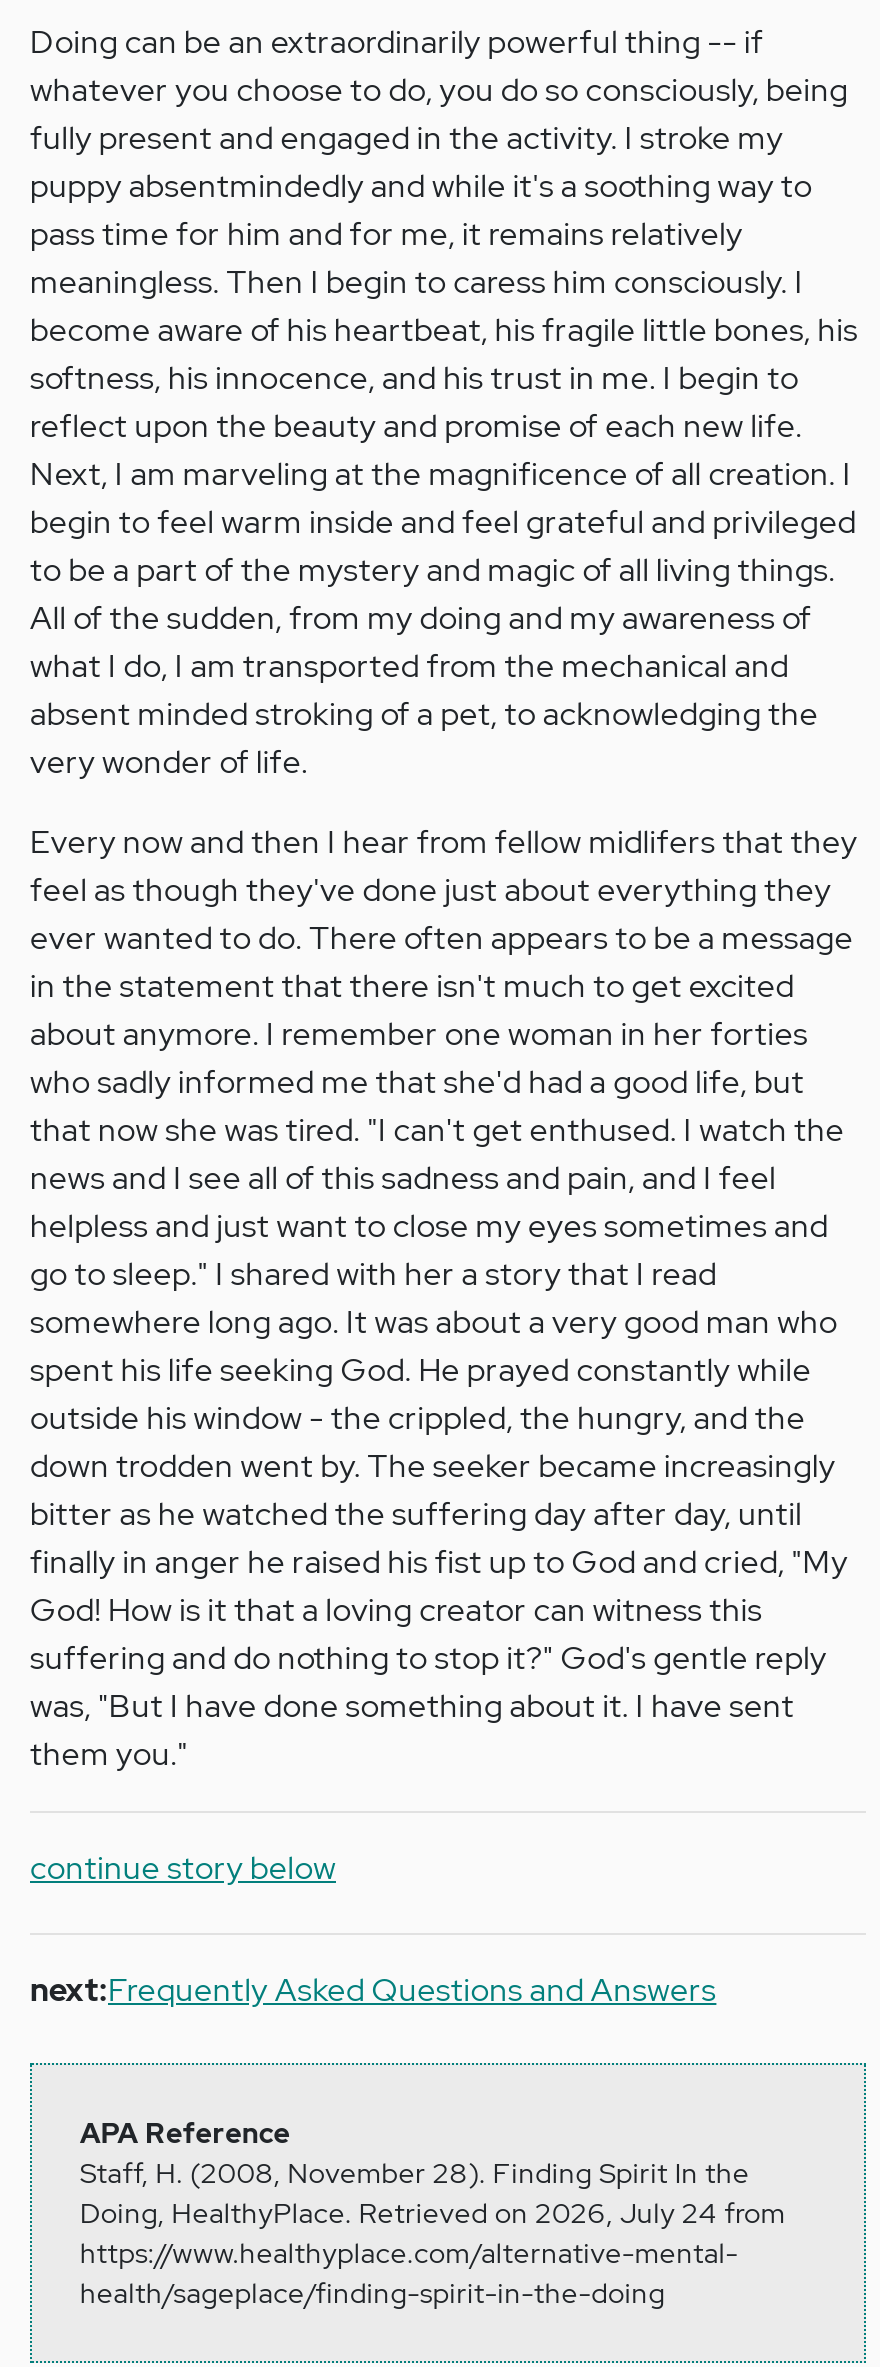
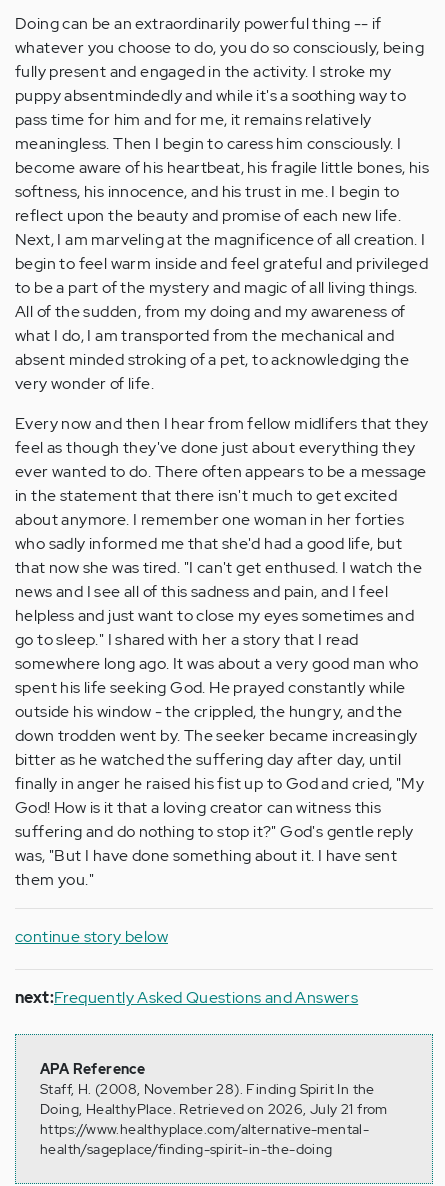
- Doing, HealthyPlace. Retrieved on 2026, July 24 from
+ Doing, HealthyPlace. Retrieved on 2026, July 21 from
